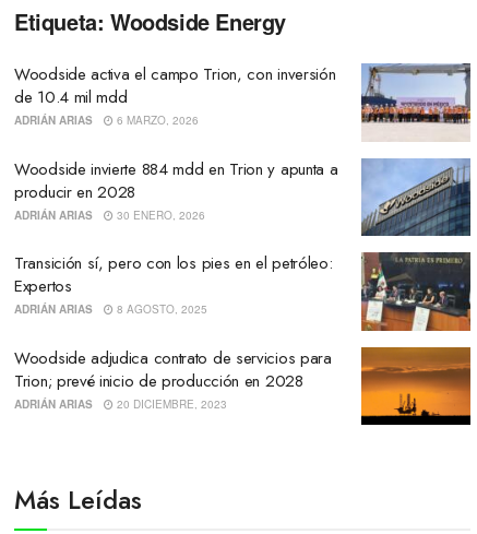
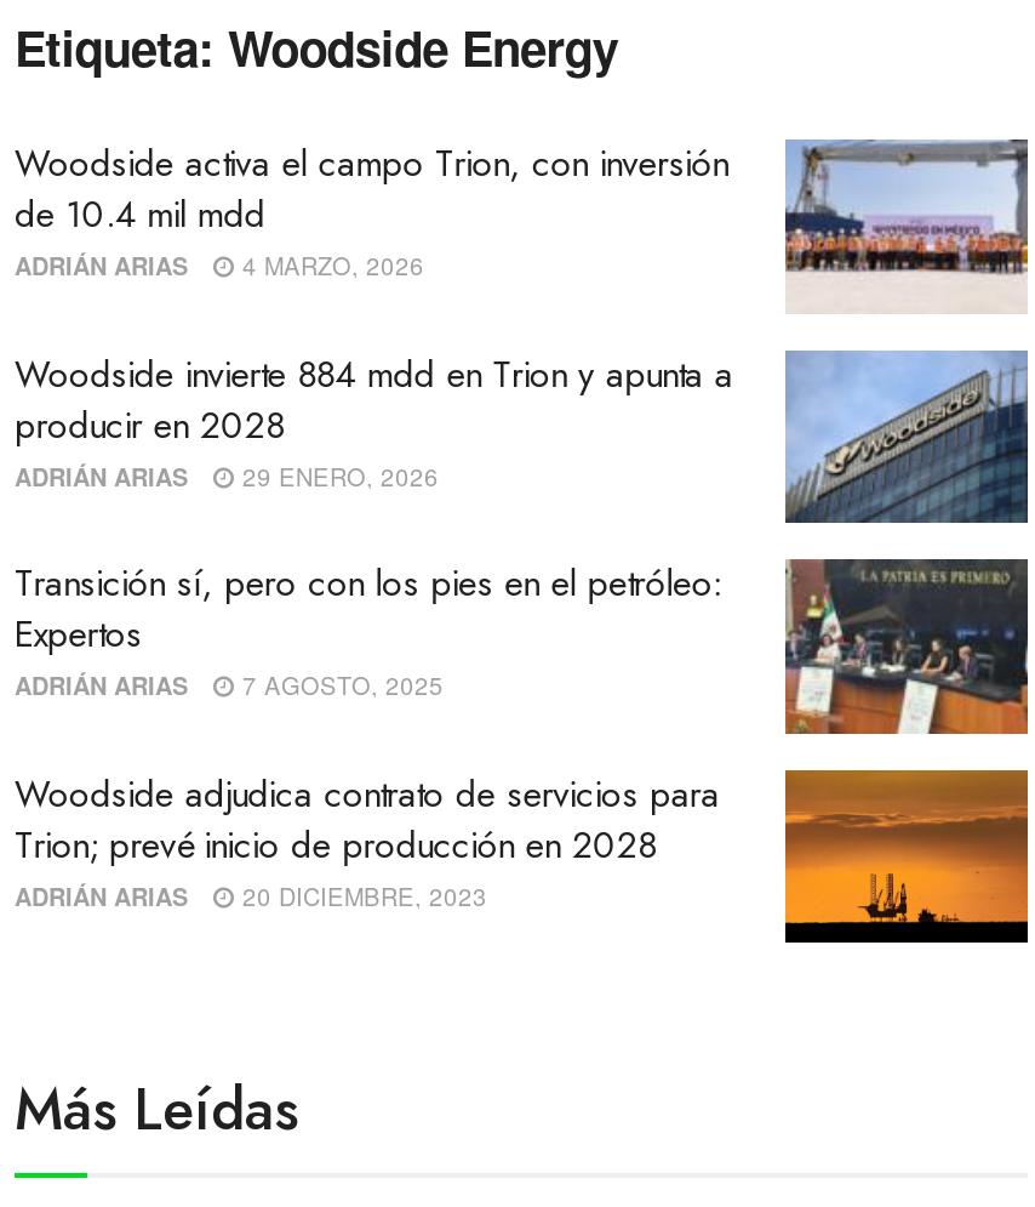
- ADRIÁN ARIAS 6 MARZO, 2026
+ ADRIÁN ARIAS 4 MARZO, 2026

- ADRIÁN ARIAS 30 ENERO, 2026
+ ADRIÁN ARIAS 29 ENERO, 2026

- ADRIÁN ARIAS 8 AGOSTO, 2025
+ ADRIÁN ARIAS 7 AGOSTO, 2025
